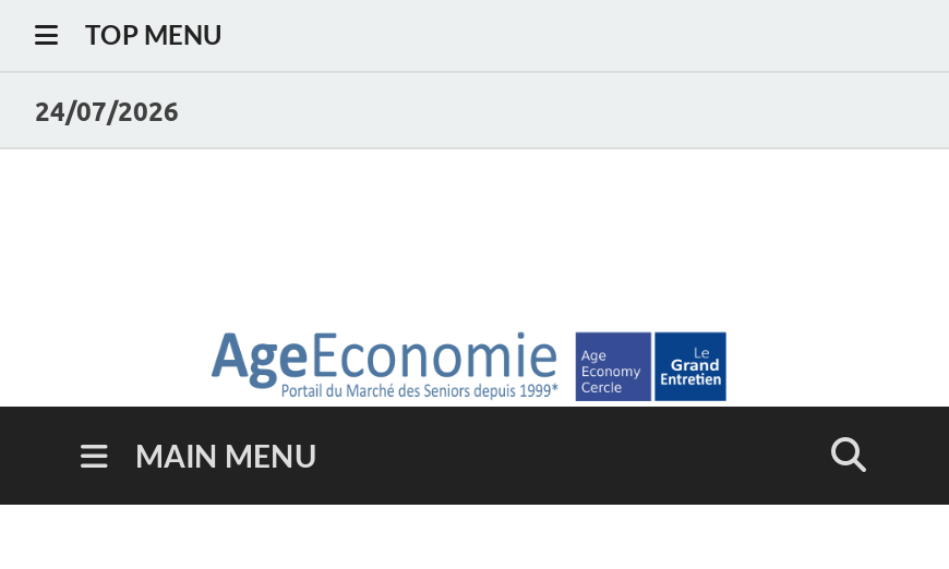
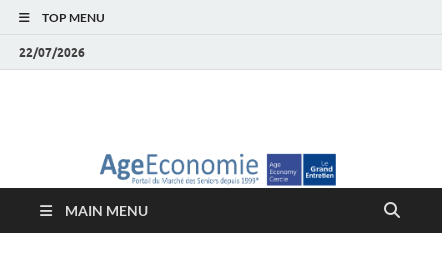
- 24/07/2026
+ 22/07/2026
